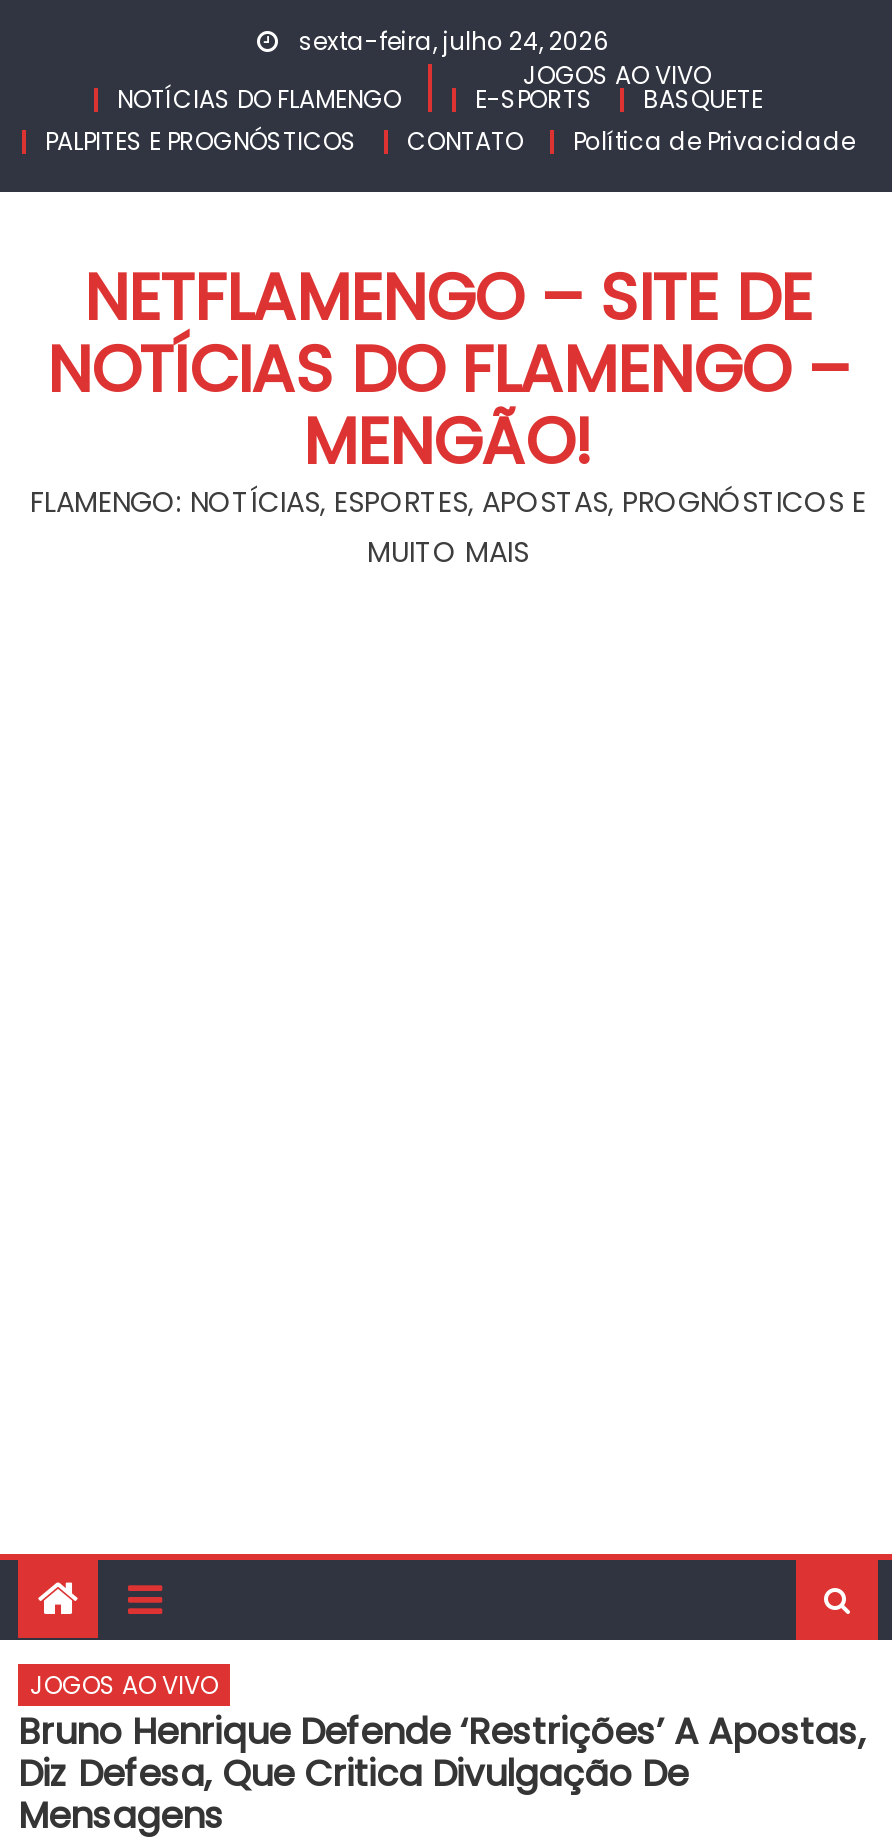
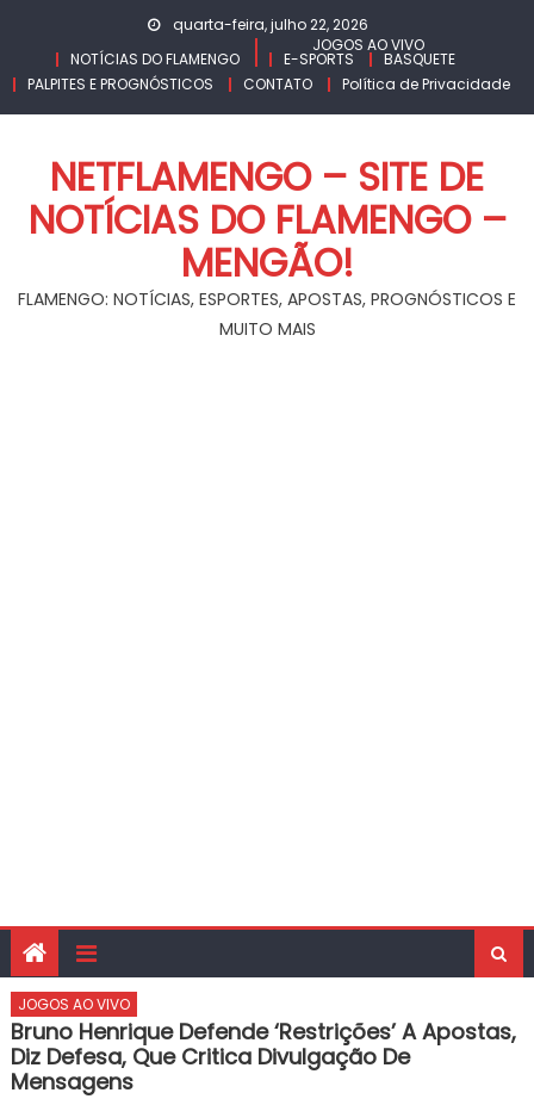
- sexta-feira, julho 24, 2026
+ quarta-feira, julho 22, 2026
